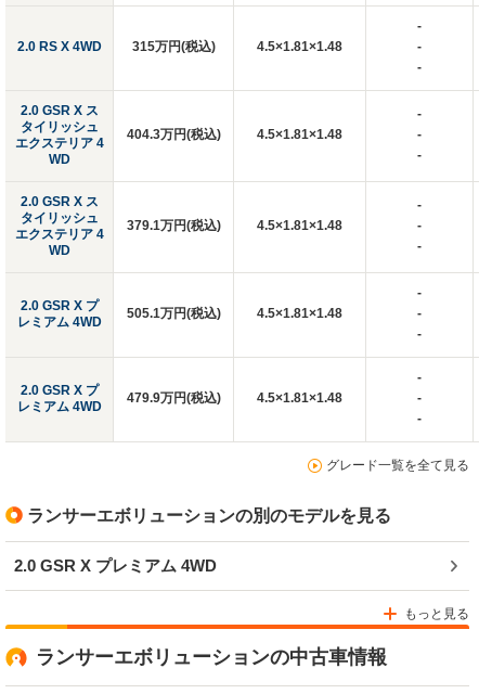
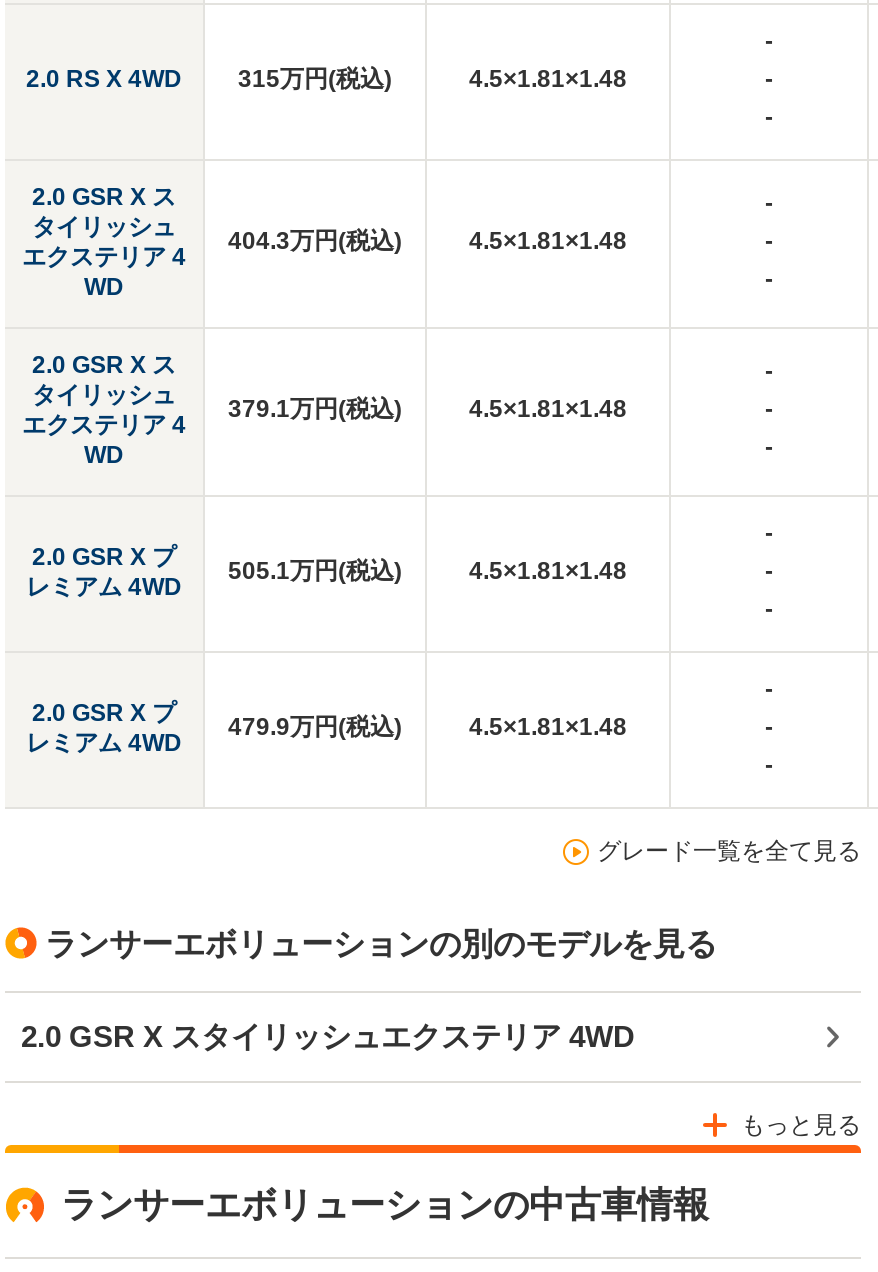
- 2.0 GSR X プレミアム 4WD
+ 2.0 GSR X スタイリッシュエクステリア 4WD
